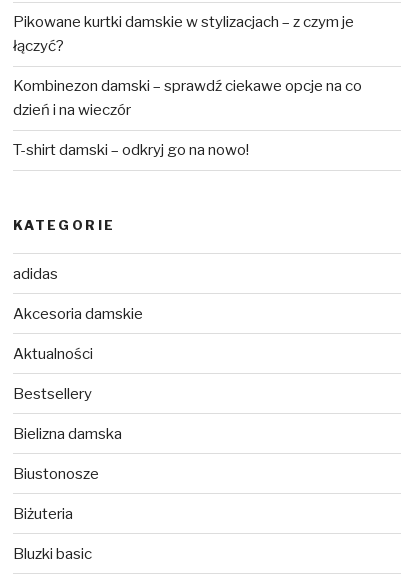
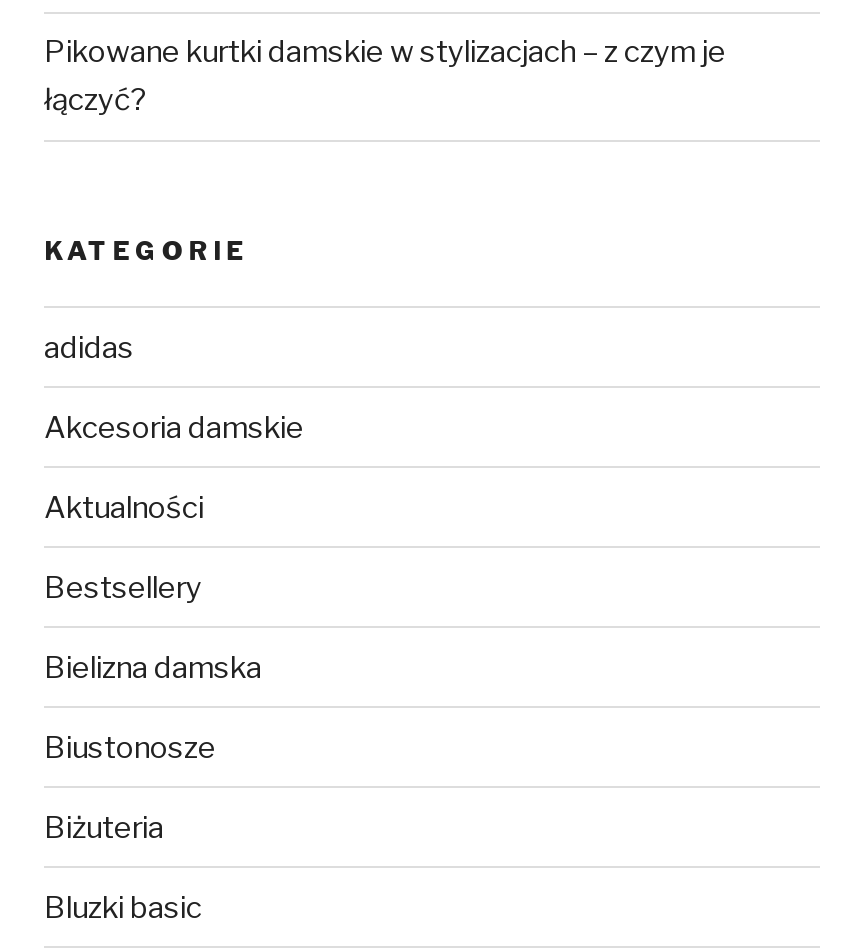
- Kombinezon damski – sprawdź ciekawe opcje na co
- dzień i na wieczór
- T-shirt damski – odkryj go na nowo!
